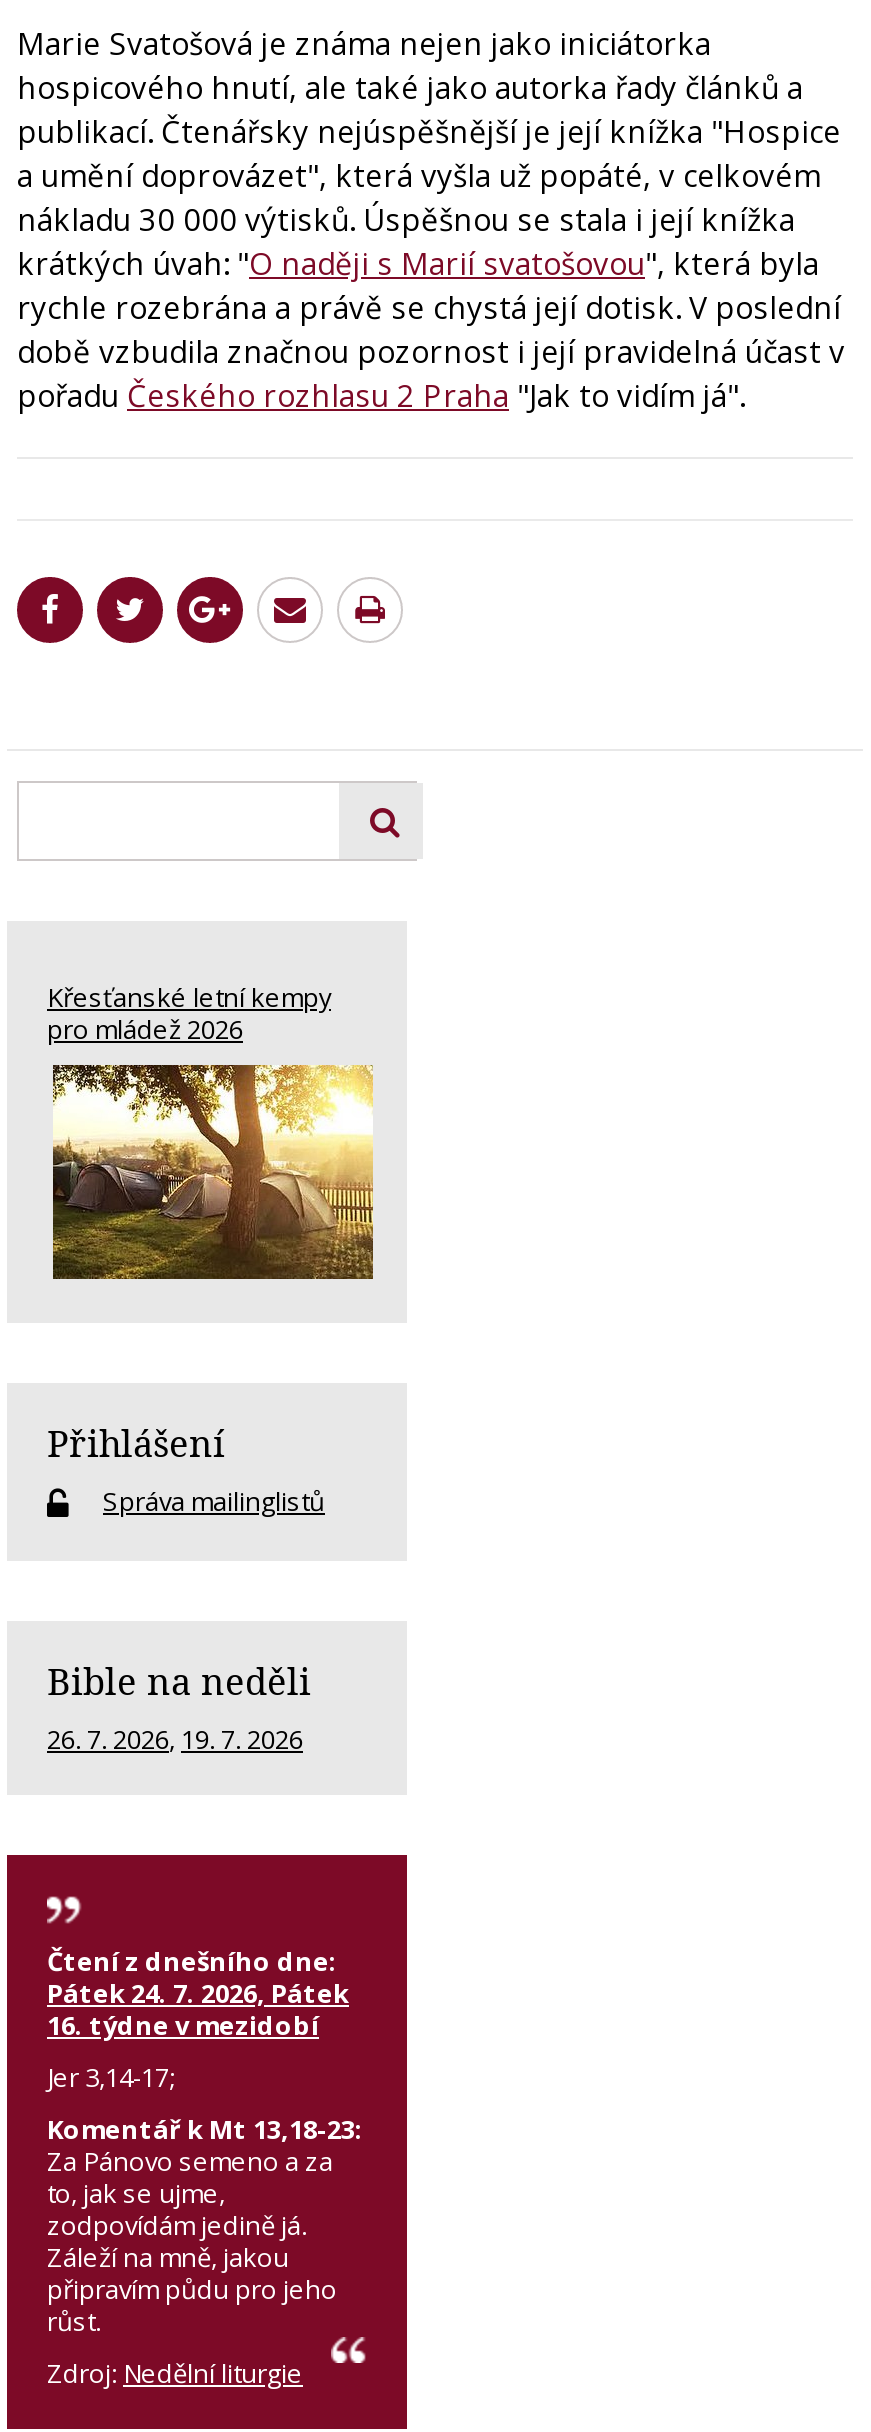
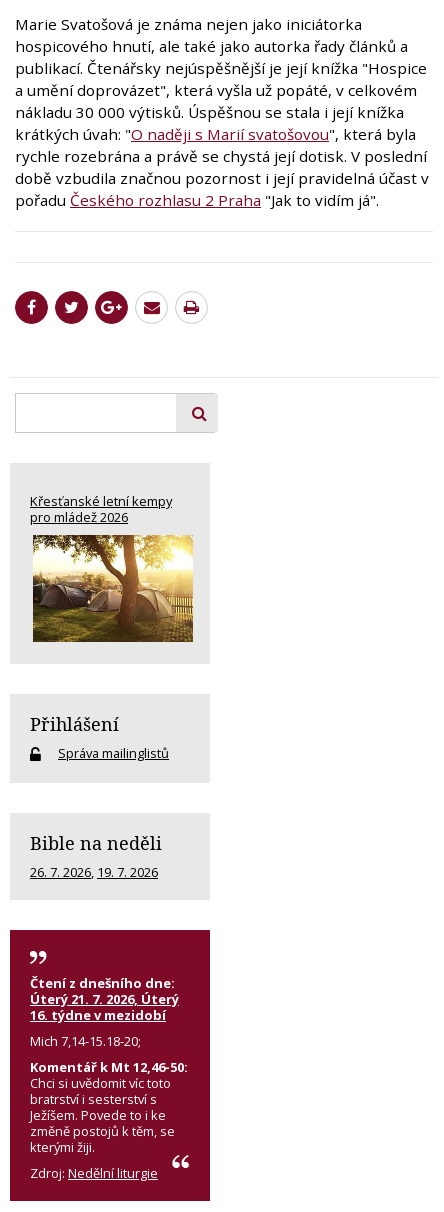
- Pátek 24. 7. 2026, Pátek
+ Úterý 21. 7. 2026, Úterý

- Jer 3,14-17;
- Komentář k Mt 13,18-23:
- Za Pánovo semeno a za
- to, jak se ujme,
- zodpovídám jedině já.
- Záleží na mně, jakou
- připravím půdu pro jeho
- růst.
+ Mich 7,14-15.18-20;
+ Komentář k Mt 12,46-50:
+ Chci si uvědomit víc toto
+ bratrství i sesterství s
+ Ježíšem. Povede to i ke
+ změně postojů k těm, se
+ kterými žiji.
